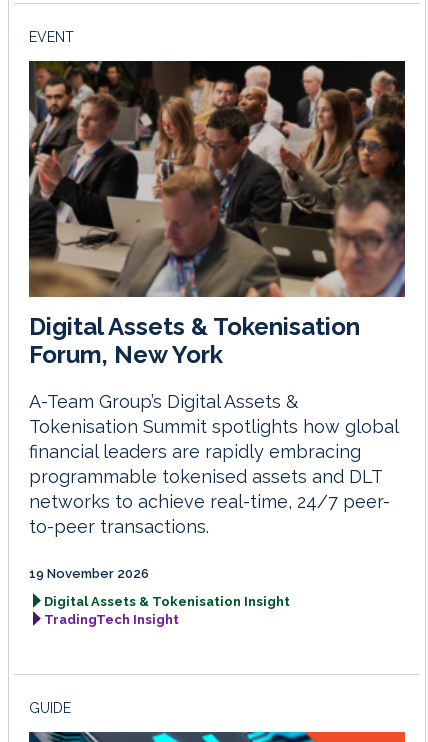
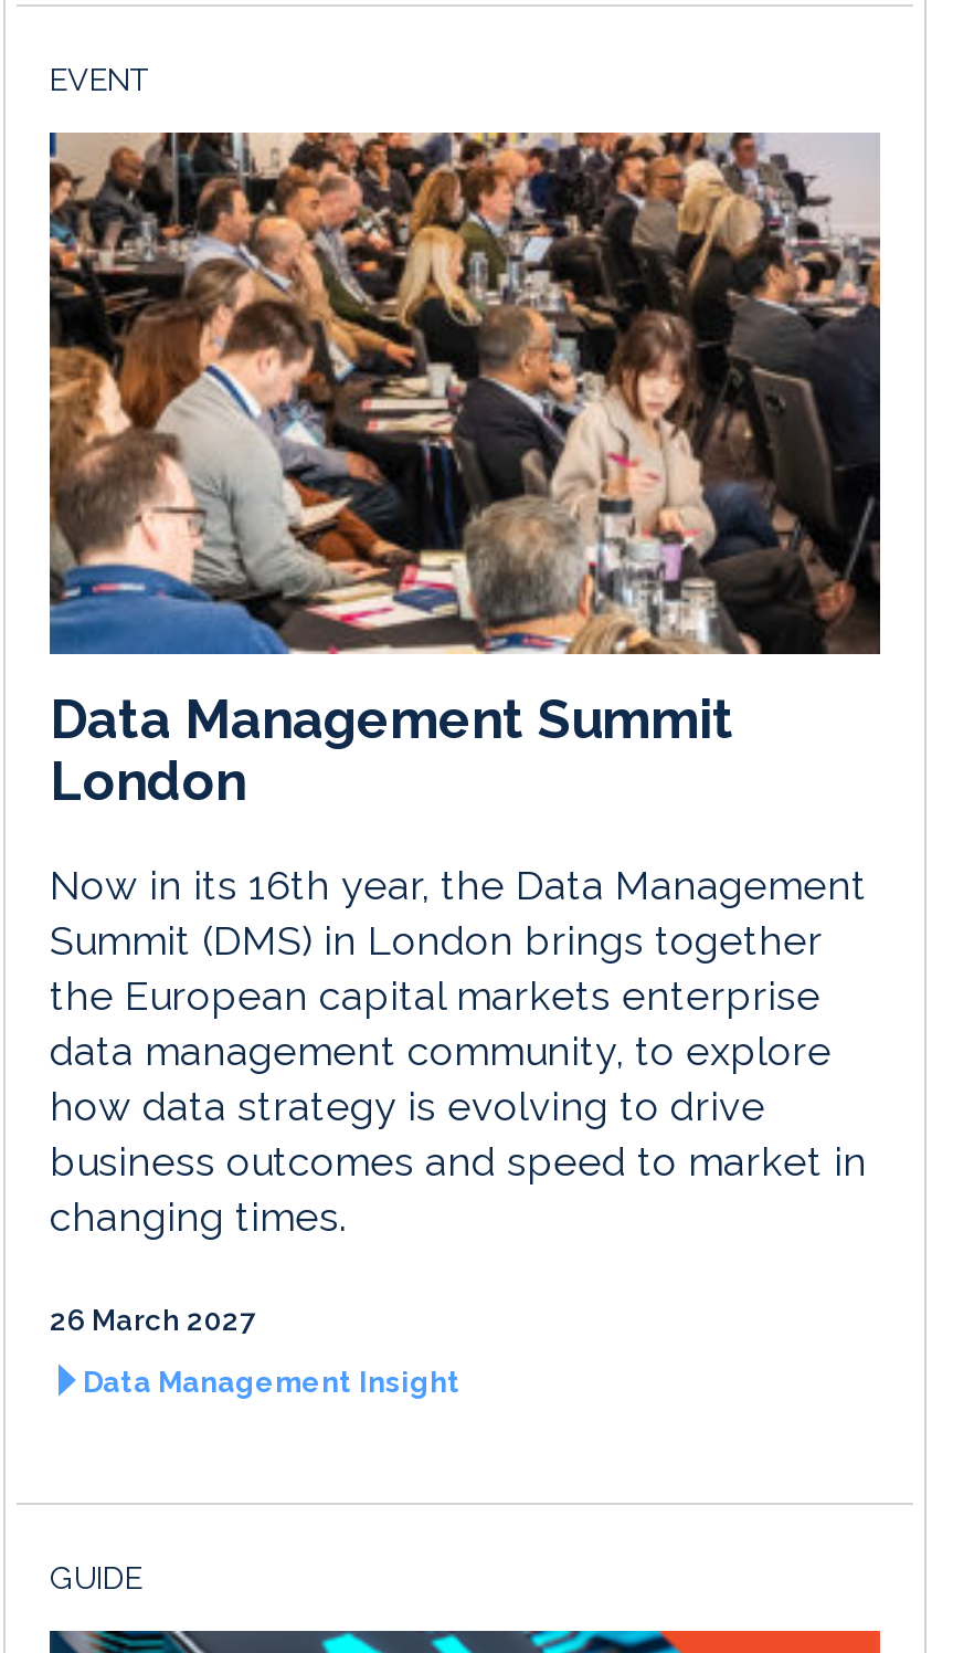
- [image]
- Digital Assets & Tokenisation
- Forum, New York
+ [image]
+ Data Management Summit
+ London

- A-Team Group’s Digital Assets &
- Tokenisation Summit spotlights how global
- financial leaders are rapidly embracing
- programmable tokenised assets and DLT
- networks to achieve real-time, 24/7 peer-
- to-peer transactions.
+ Now in its 16th year, the Data Management
+ Summit (DMS) in London brings together
+ the European capital markets enterprise
+ data management community, to explore
+ how data strategy is evolving to drive
+ business outcomes and speed to market in
+ changing times.

- 19 November 2026
+ 26 March 2027

- Digital Assets & Tokenisation Insight
- TradingTech Insight
+ Data Management Insight
